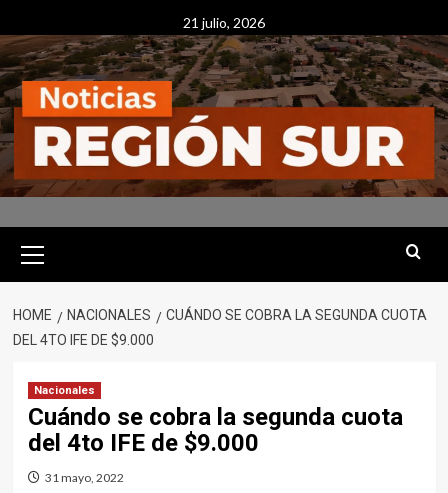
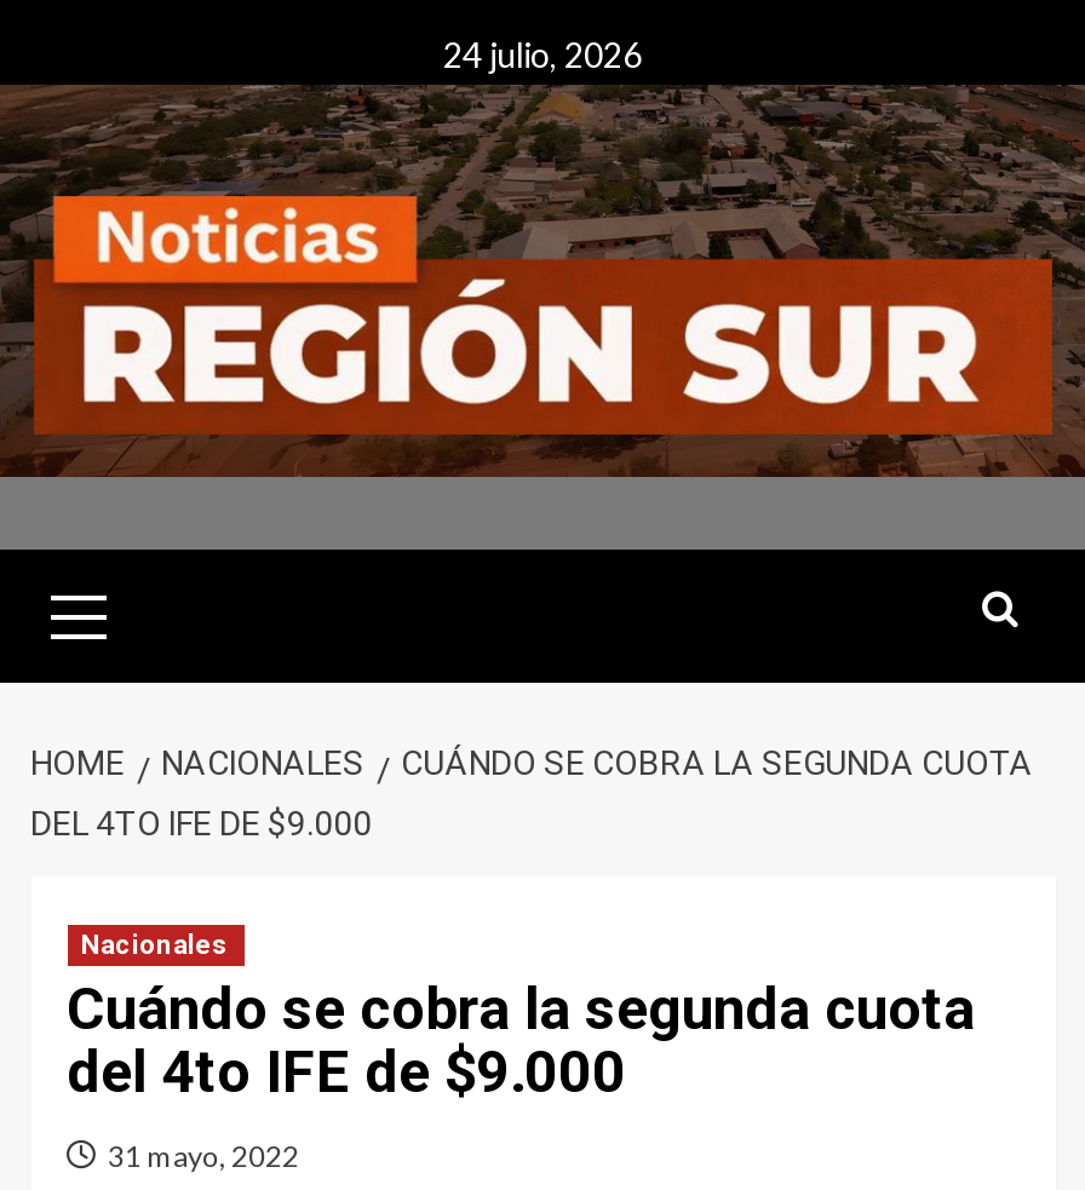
- 21 julio, 2026
+ 24 julio, 2026
